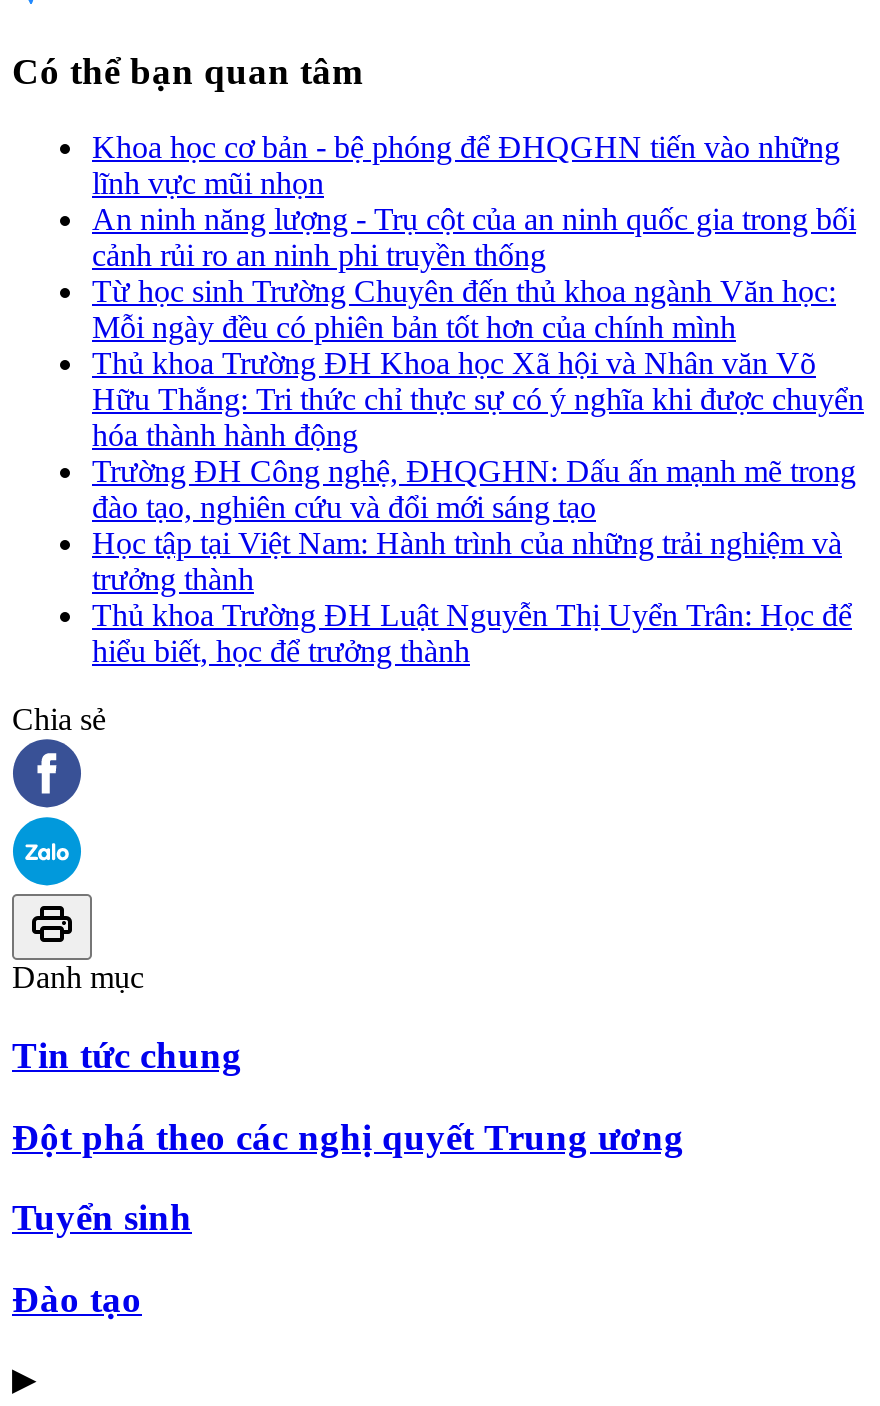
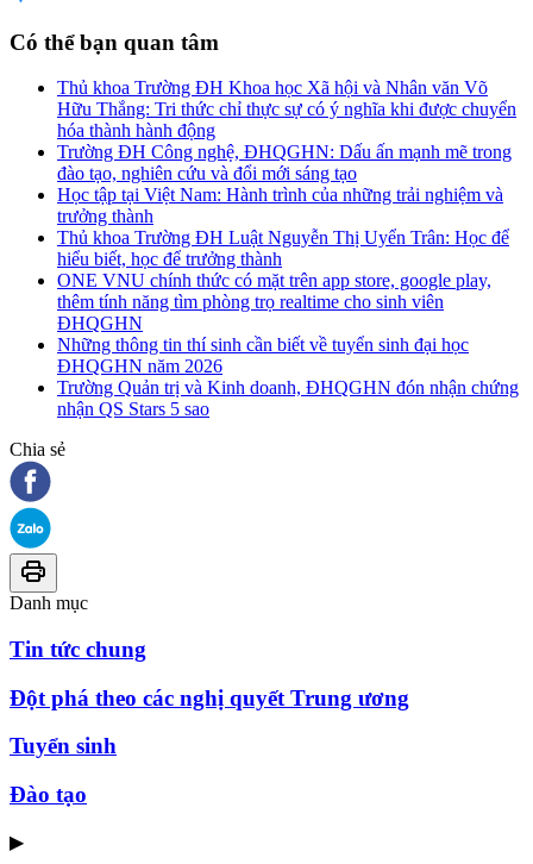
- Khoa học cơ bản - bệ phóng để ĐHQGHN tiến vào những
- lĩnh vực mũi nhọn
- An ninh năng lượng - Trụ cột của an ninh quốc gia trong bối
- cảnh rủi ro an ninh phi truyền thống
- Từ học sinh Trường Chuyên đến thủ khoa ngành Văn học:
- Mỗi ngày đều có phiên bản tốt hơn của chính mình

moved up: Thủ khoa Trường ĐH Khoa học Xã hội và Nhân văn Võ | Hữu Thắng: Tri thức chỉ thực sự có ý nghĩa khi được chuyển | hóa thành hành động | ... | Thủ khoa Trường ĐH Luật Nguyễn Thị Uyển Trân: Học để | hiểu biết, học để trưởng thành

+ ONE VNU chính thức có mặt trên app store, google play,
+ thêm tính năng tìm phòng trọ realtime cho sinh viên
+ ĐHQGHN
+ Những thông tin thí sinh cần biết về tuyển sinh đại học
+ ĐHQGHN năm 2026
+ Trường Quản trị và Kinh doanh, ĐHQGHN đón nhận chứng
+ nhận QS Stars 5 sao
